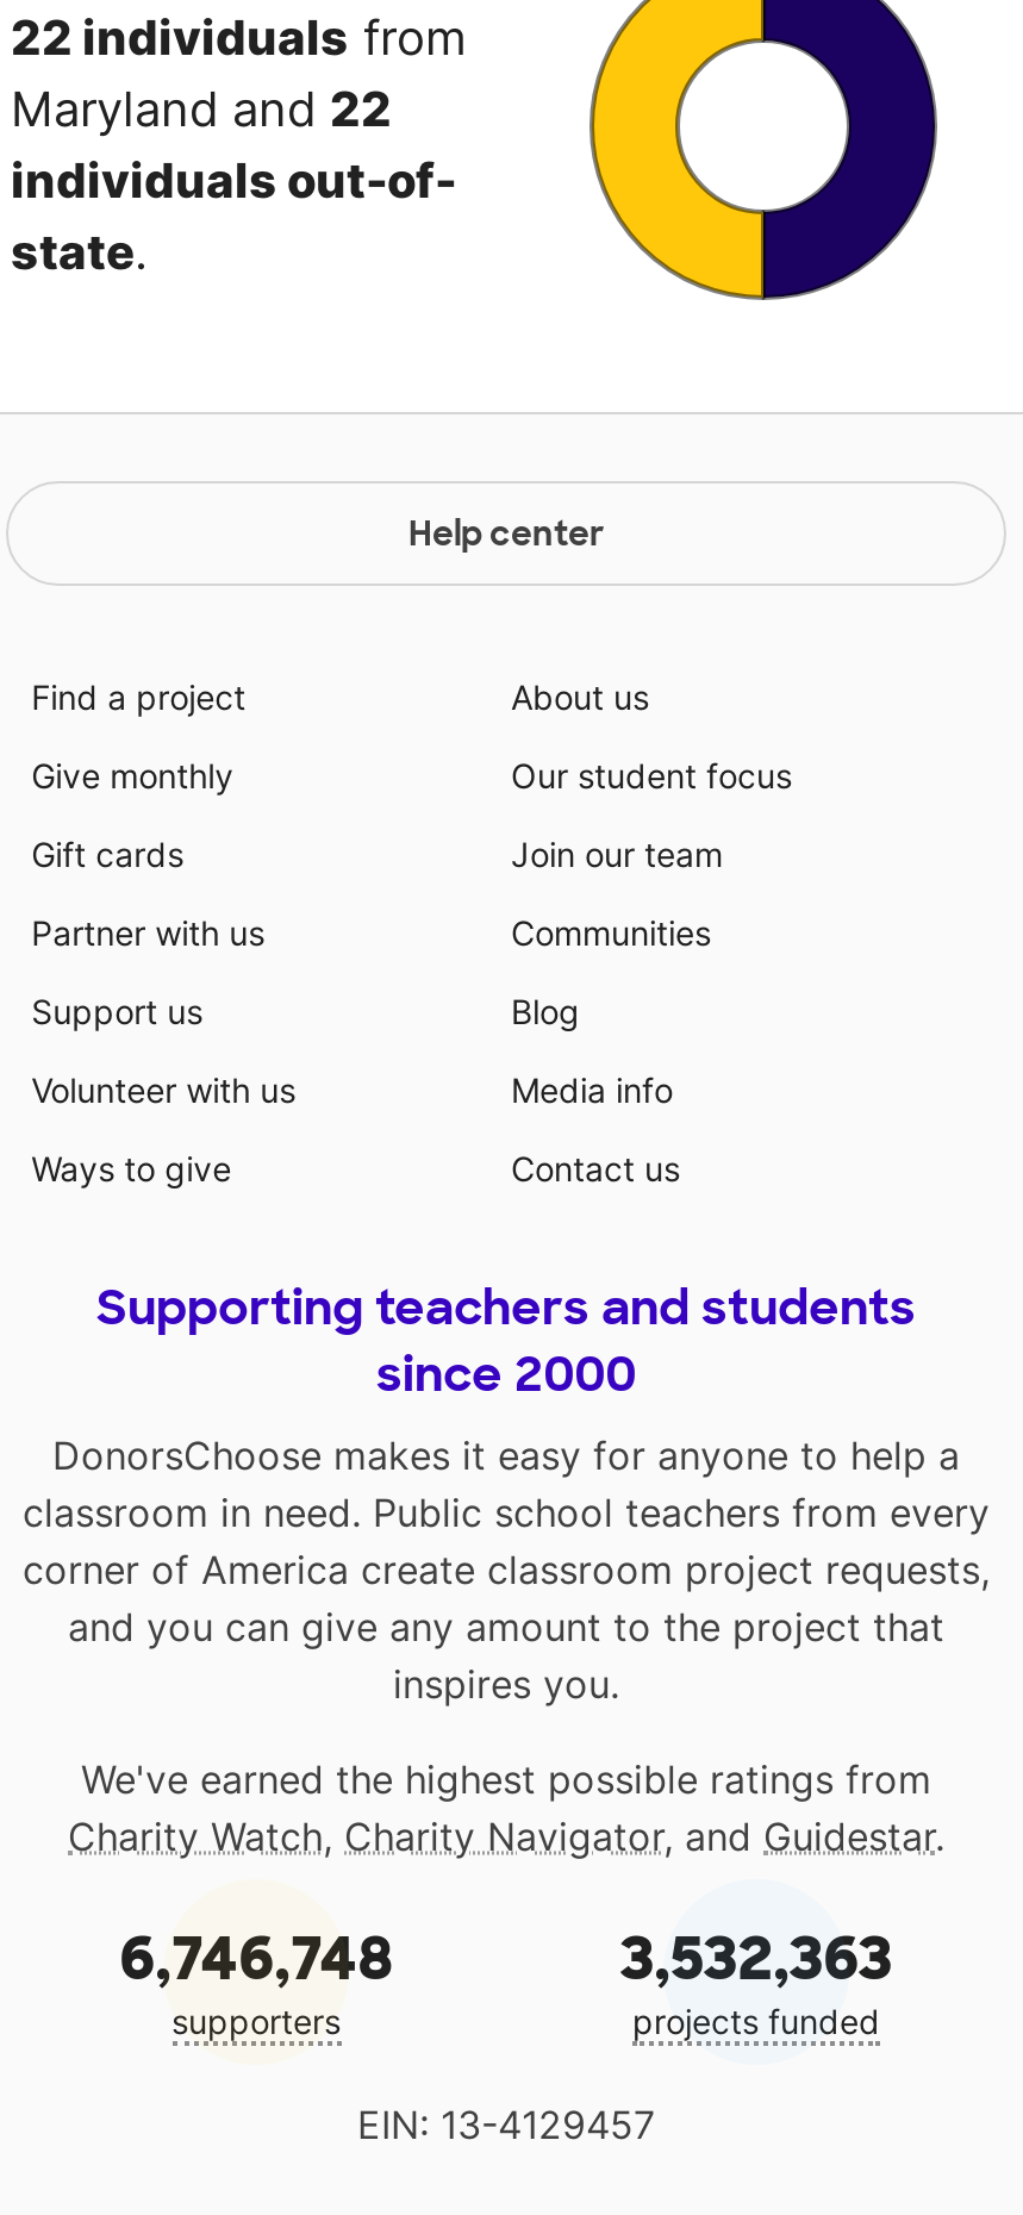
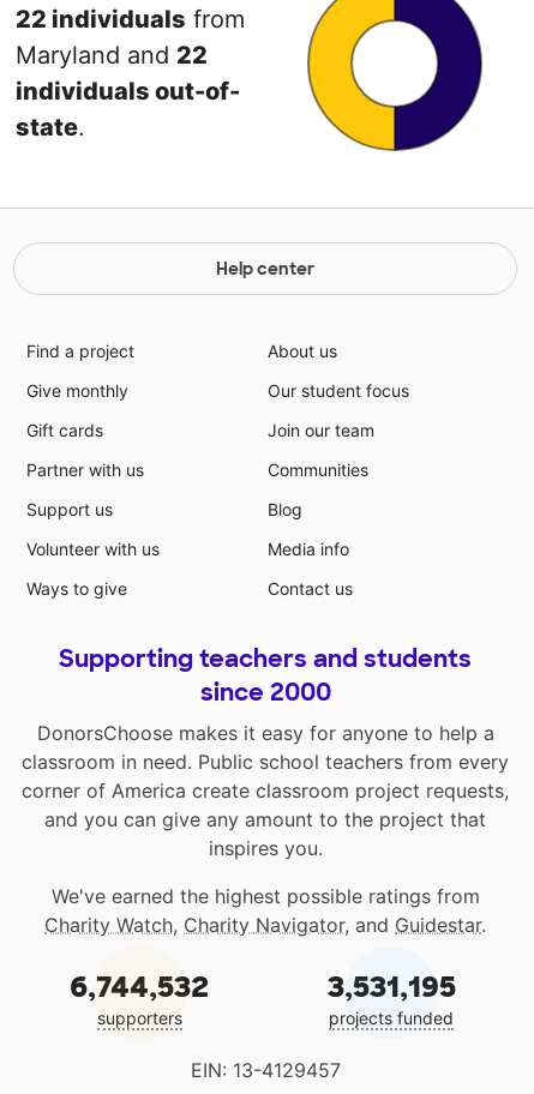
- 6,746,748
+ 6,744,532

- 3,532,363
+ 3,531,195
